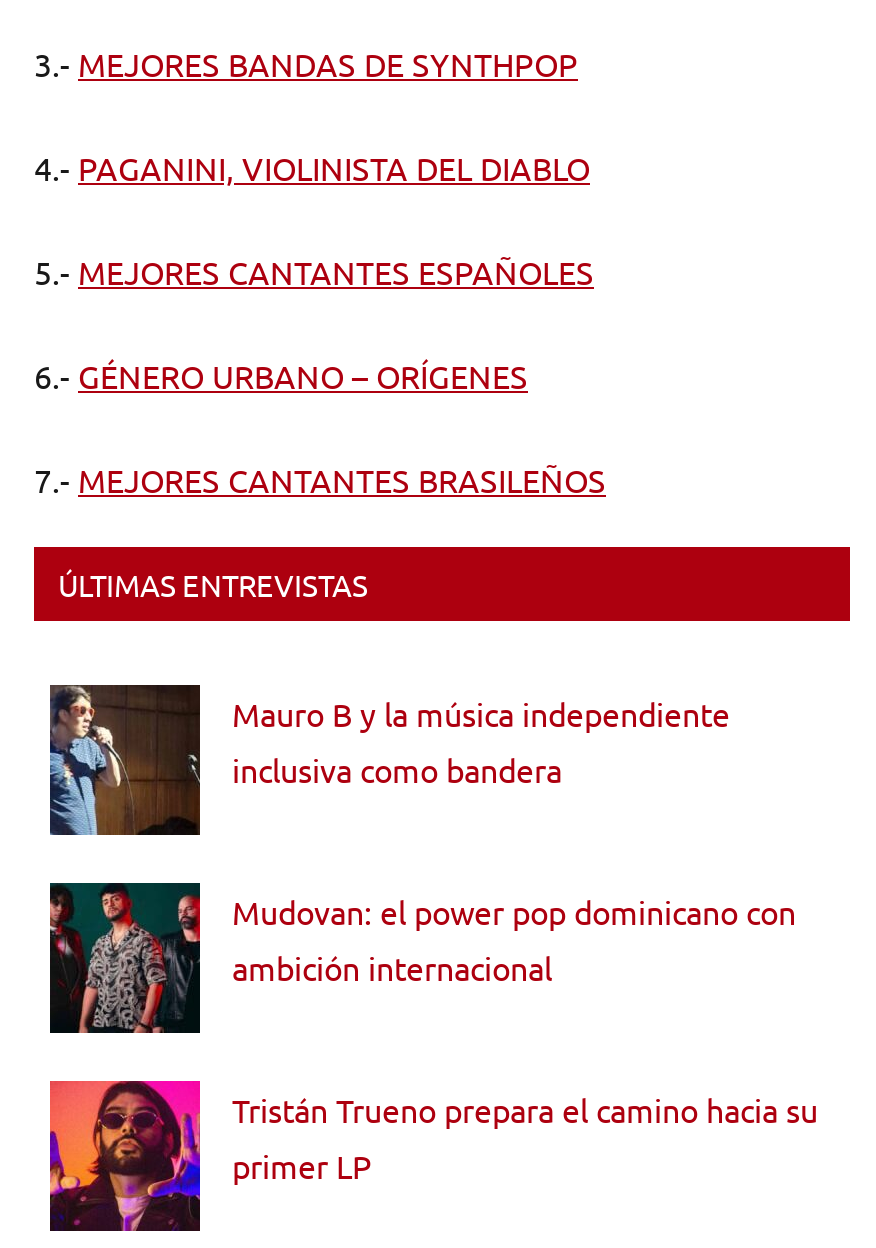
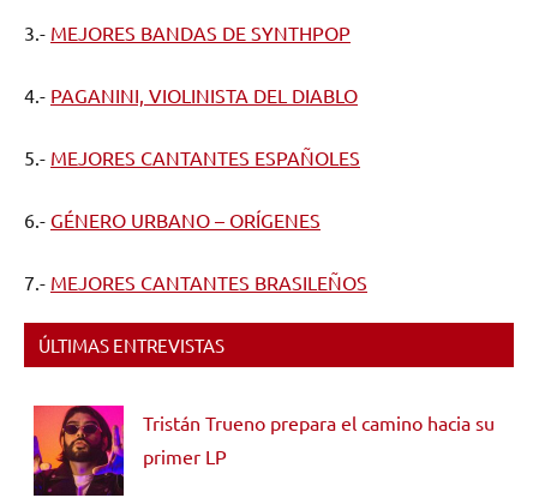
- [image]
- Mauro B y la música independiente
- inclusiva como bandera

- [image]
- Mudovan: el power pop dominicano con
- ambición internacional
